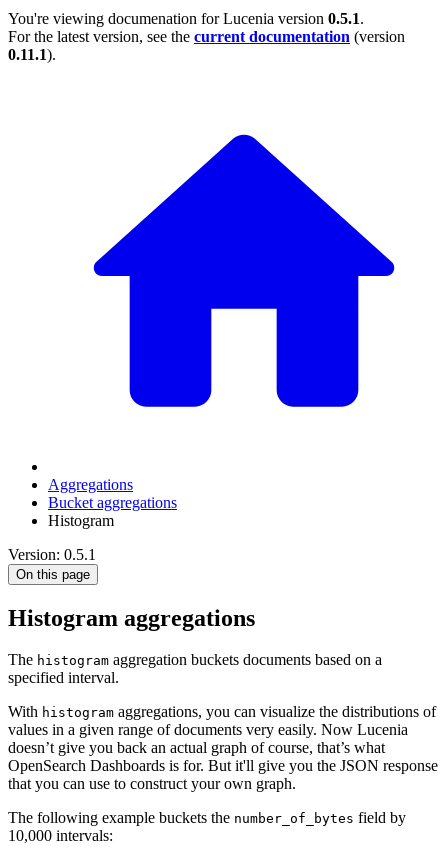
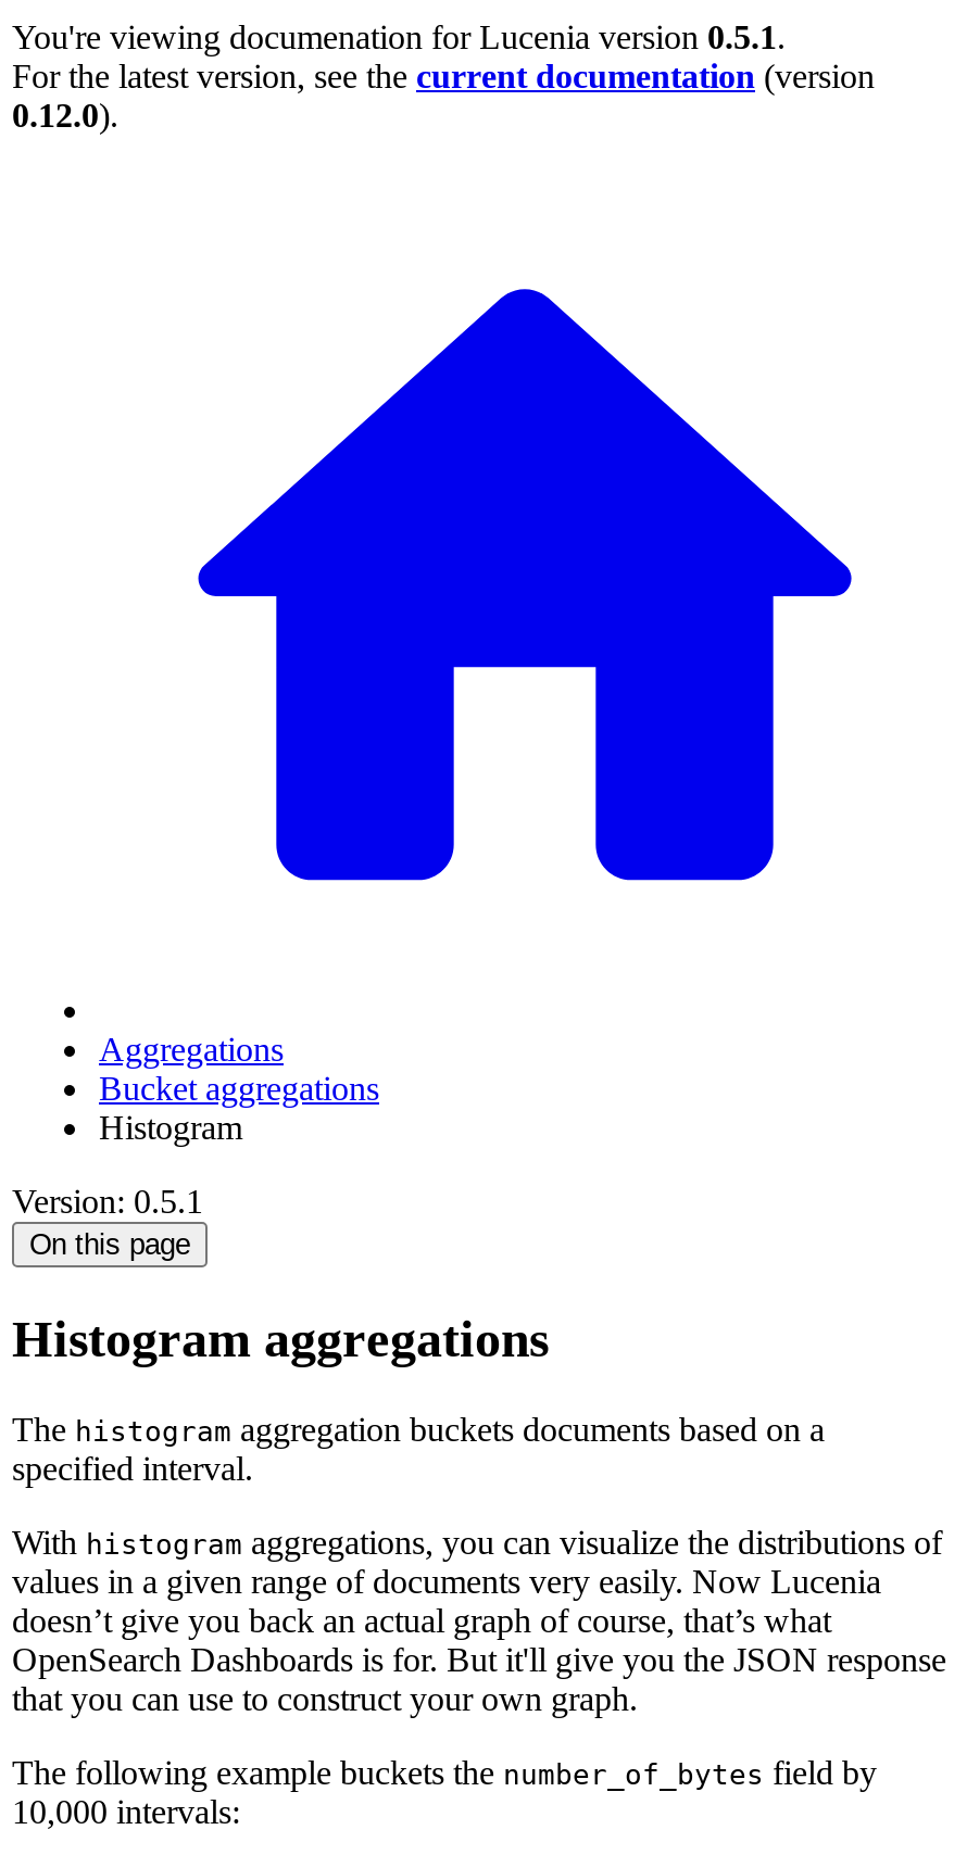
- 0.11.1).
+ 0.12.0).
